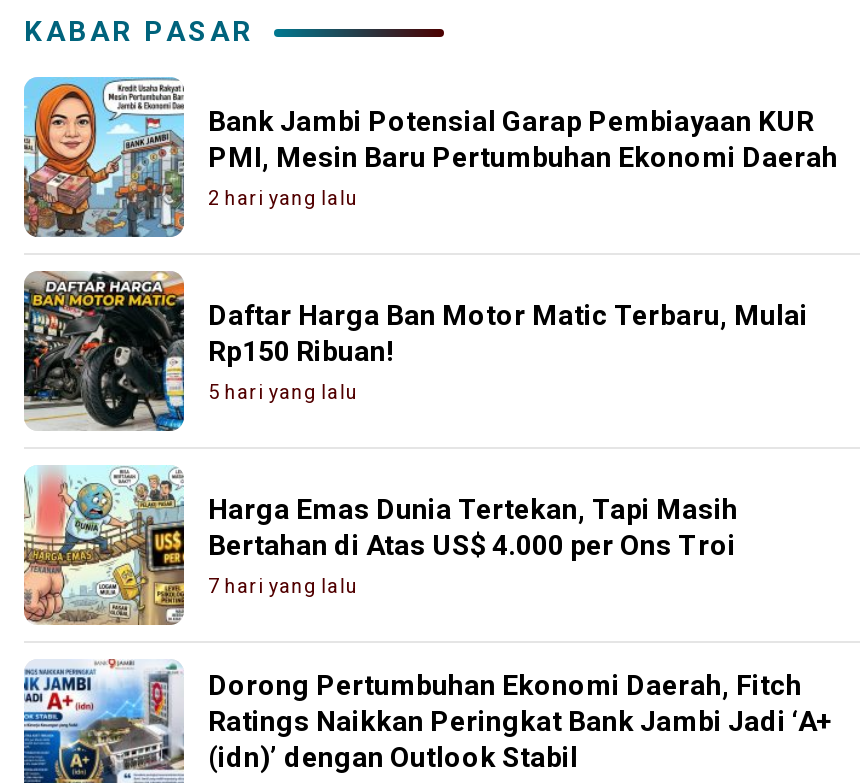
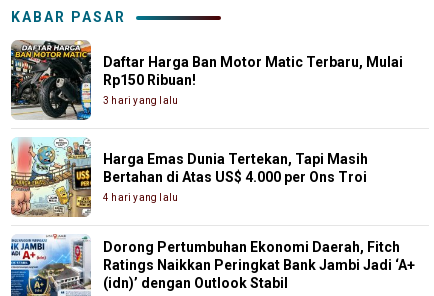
- [image]
- Bank Jambi Potensial Garap Pembiayaan KUR
- PMI, Mesin Baru Pertumbuhan Ekonomi Daerah
- 2 hari yang lalu

- 5 hari yang lalu
+ 3 hari yang lalu

- 7 hari yang lalu
+ 4 hari yang lalu
